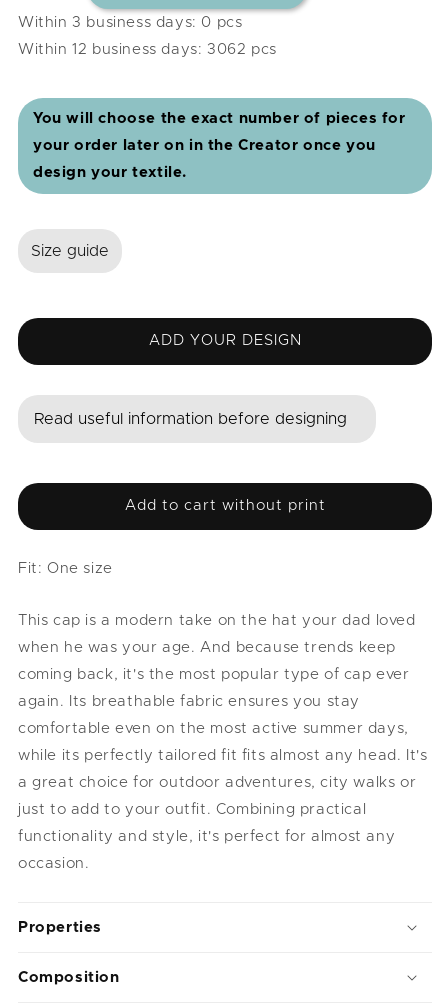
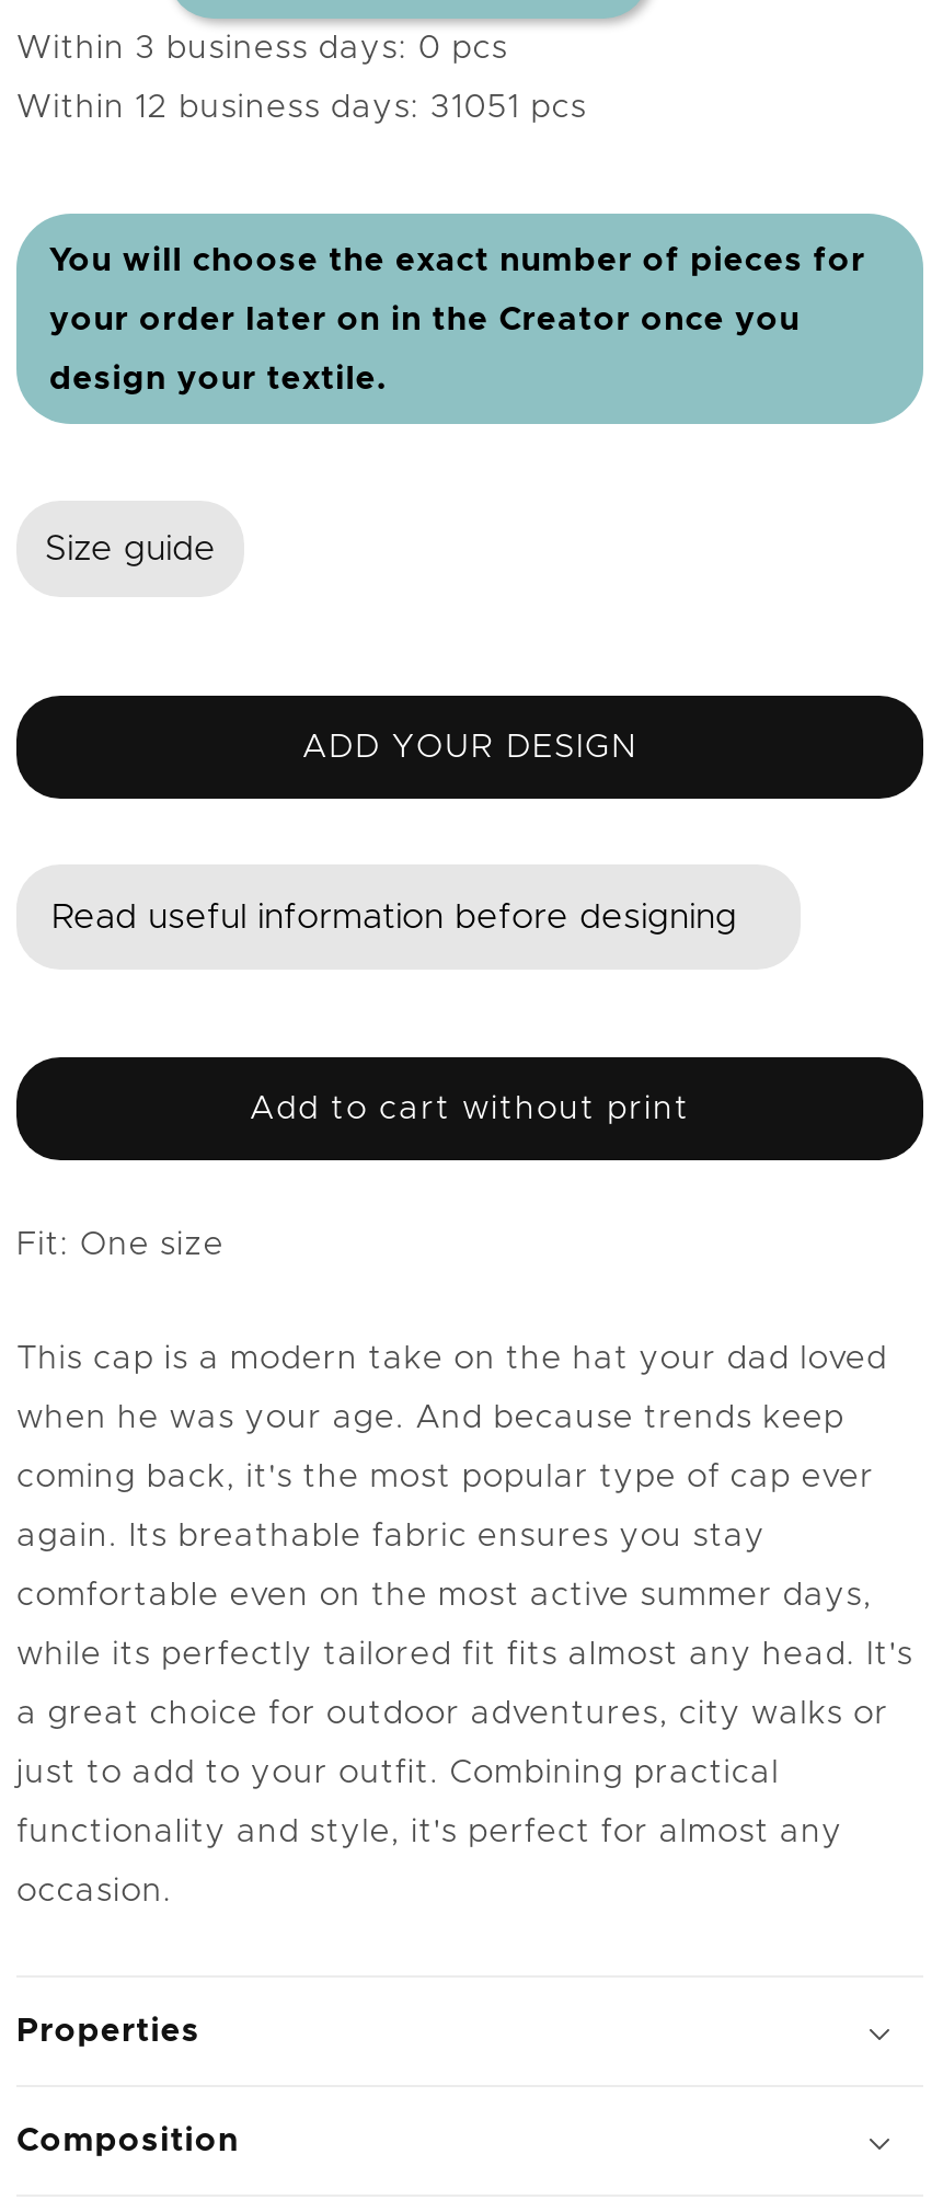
- Within 12 business days: 3062 pcs
+ Within 12 business days: 31051 pcs
